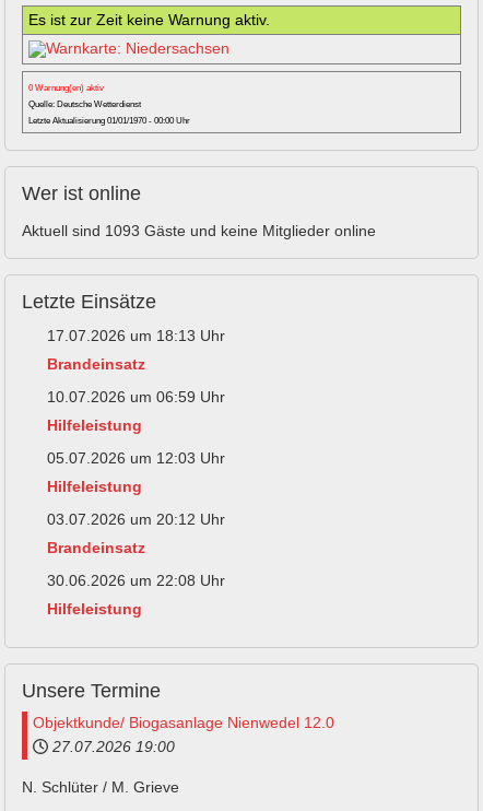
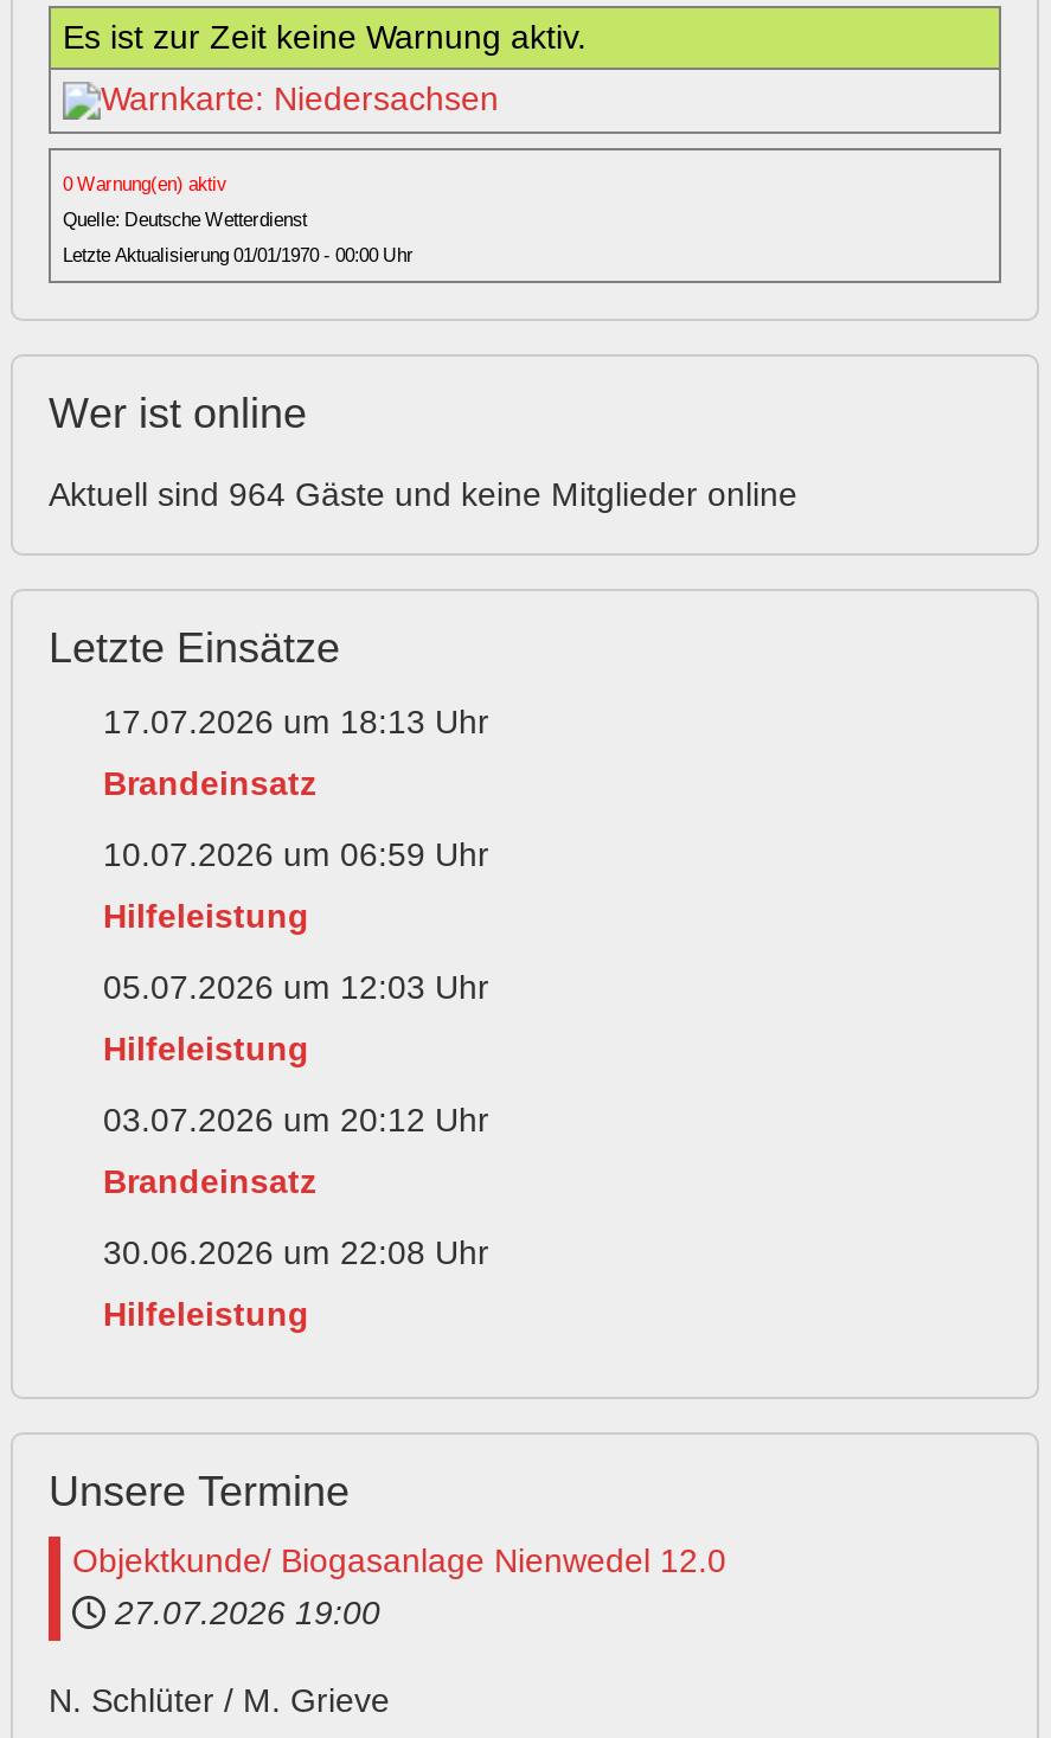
- Aktuell sind 1093 Gäste und keine Mitglieder online
+ Aktuell sind 964 Gäste und keine Mitglieder online
